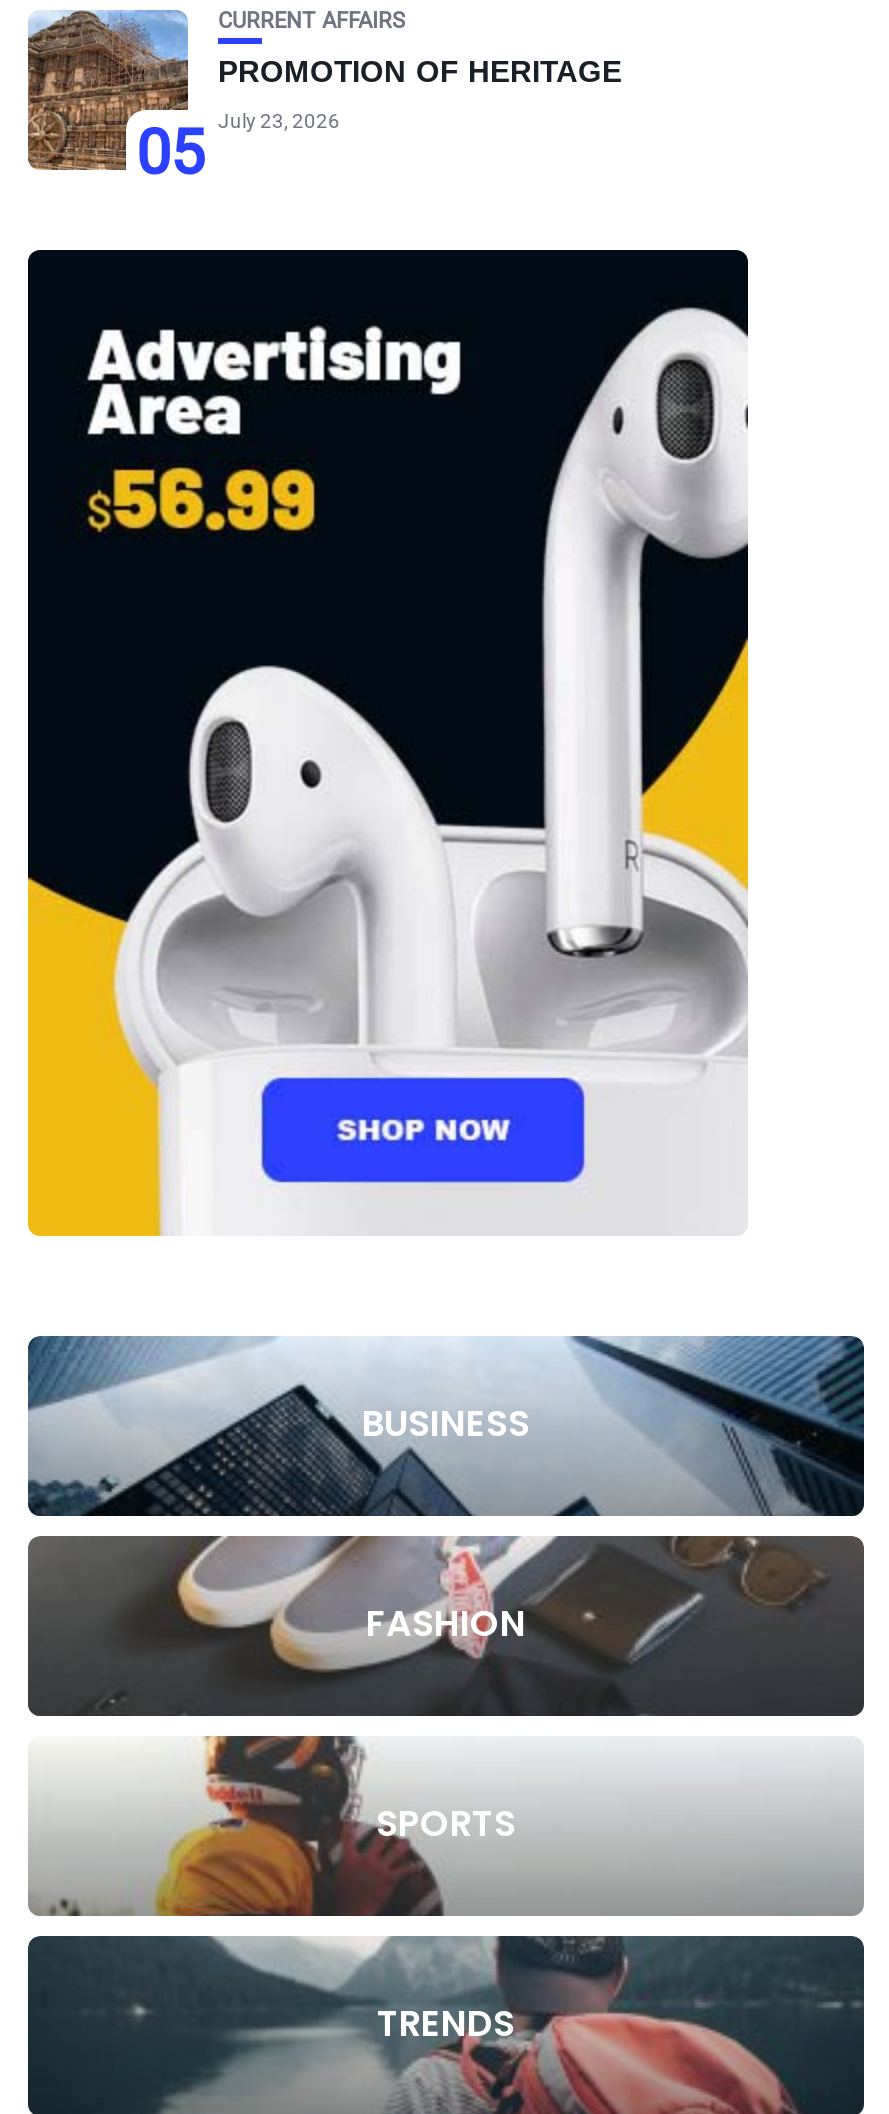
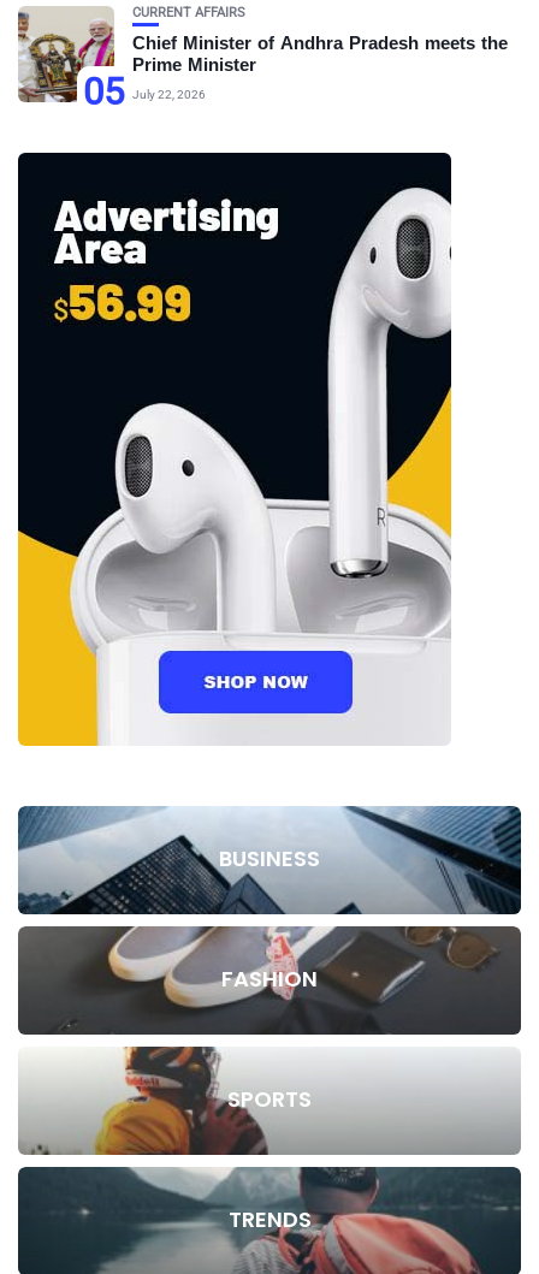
- [image]
- PROMOTION OF HERITAGE
- July 23, 2026
+ [image]
+ Chief Minister of Andhra Pradesh meets the
+ Prime Minister
+ July 22, 2026
